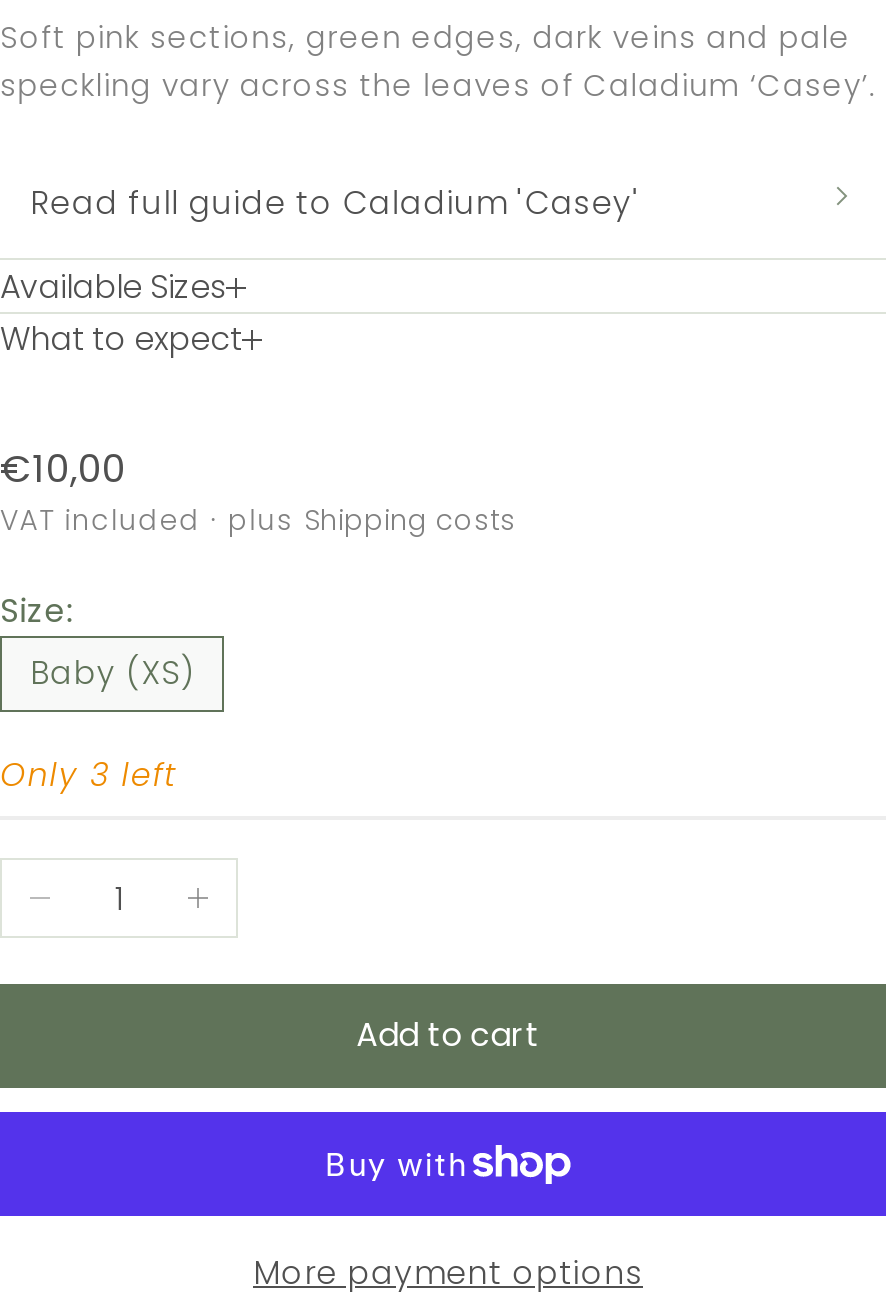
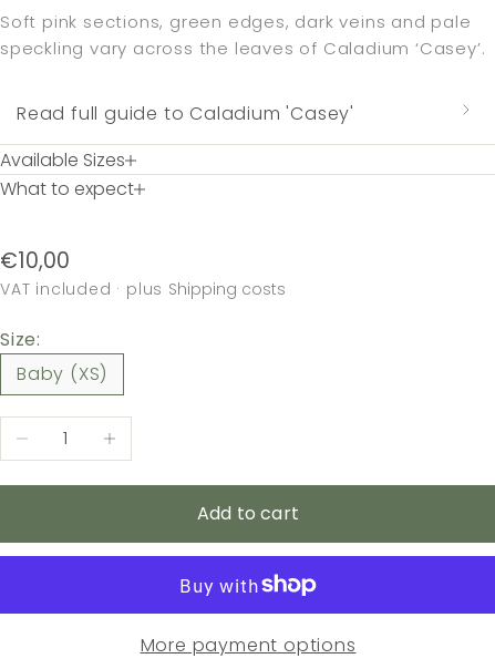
- Only 3 left
